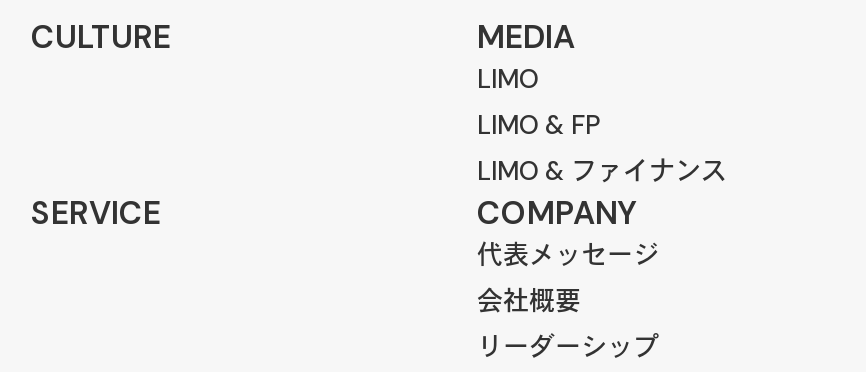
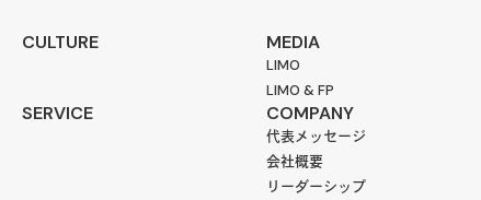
- LIMO & ファイナンス
